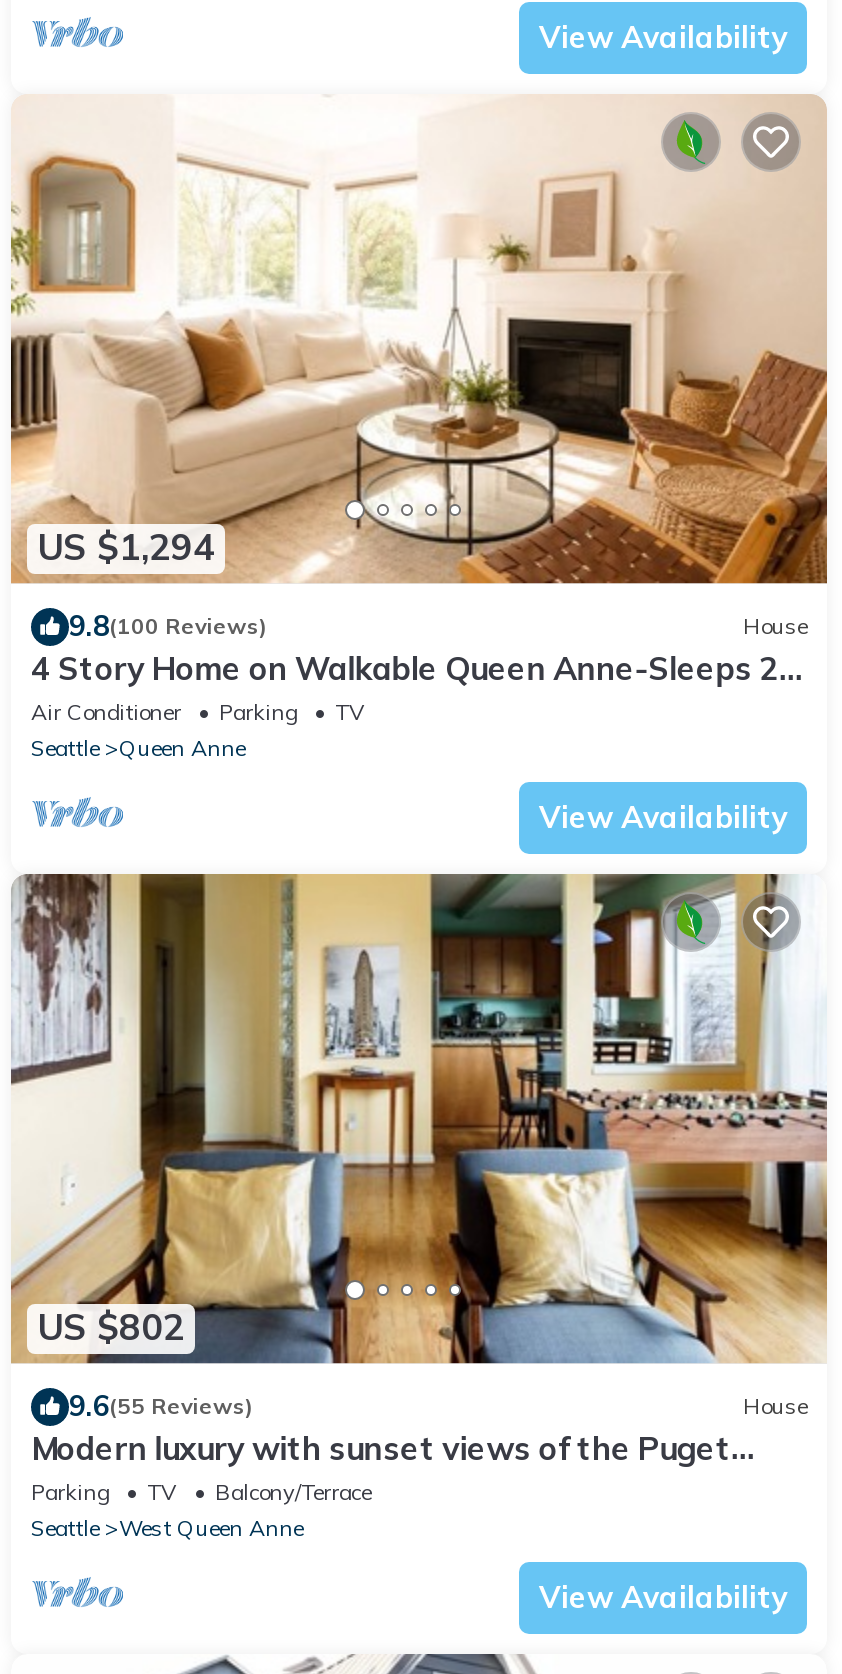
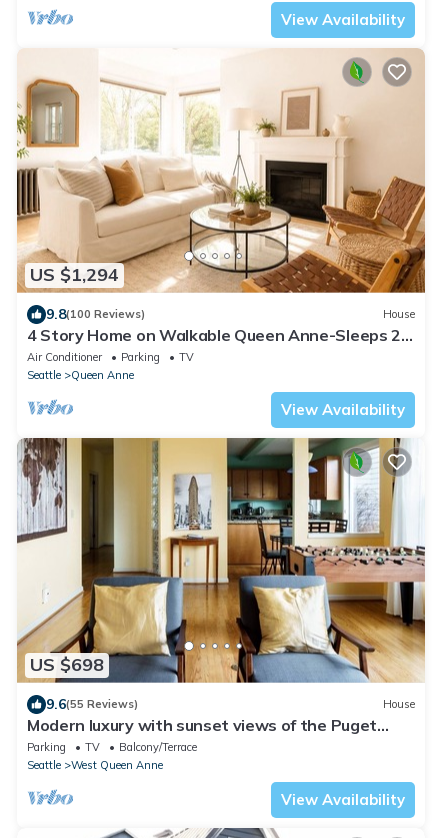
- US $802
+ US $698
